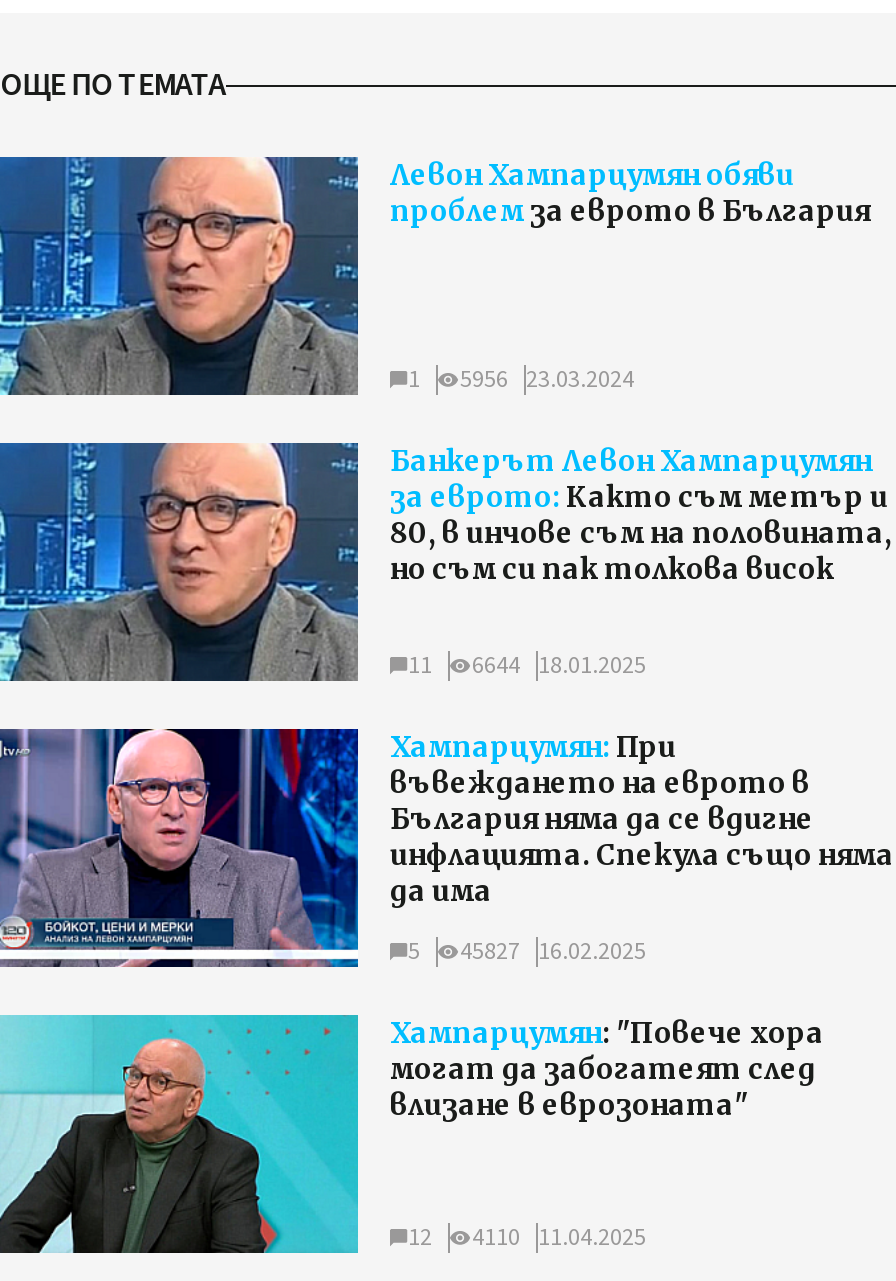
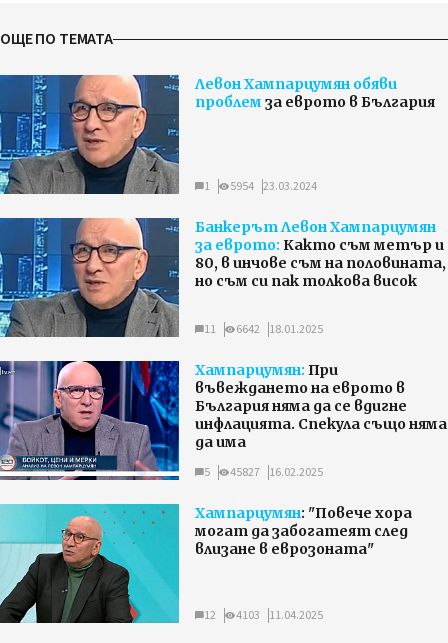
- 5956 23.03.2024
+ 5954 23.03.2024

- 11 6644 18.01.2025
+ 11 6642 18.01.2025

- 12 4110 11.04.2025
+ 12 4103 11.04.2025
